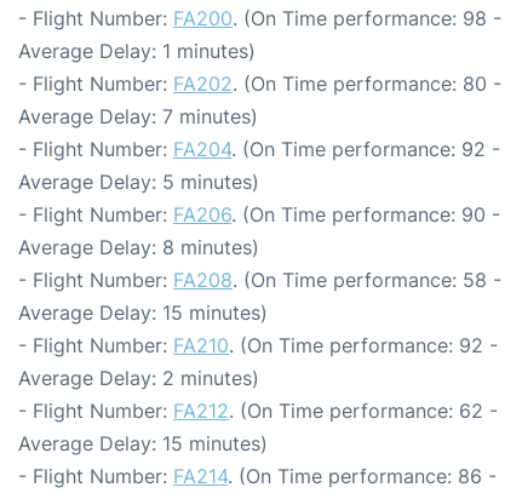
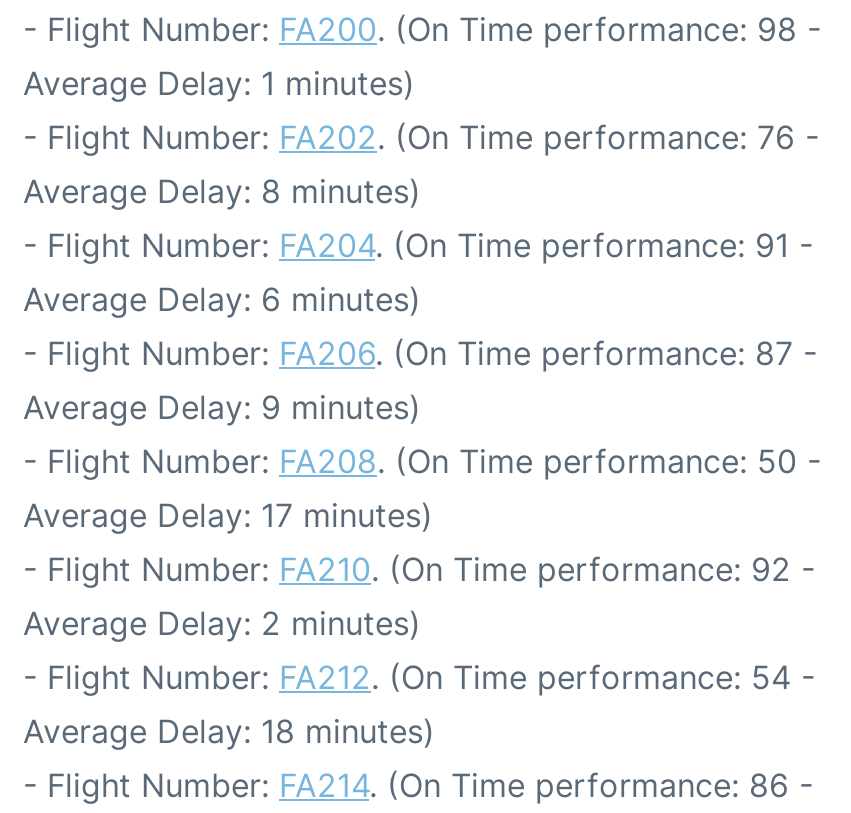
- - Flight Number: FA202. (On Time performance: 80 -
- Average Delay: 7 minutes)
- - Flight Number: FA204. (On Time performance: 92 -
- Average Delay: 5 minutes)
- - Flight Number: FA206. (On Time performance: 90 -
+ - Flight Number: FA202. (On Time performance: 76 -

moved up: Average Delay: 8 minutes)

- - Flight Number: FA208. (On Time performance: 58 -
- Average Delay: 15 minutes)
+ - Flight Number: FA204. (On Time performance: 91 -
+ Average Delay: 6 minutes)
+ - Flight Number: FA206. (On Time performance: 87 -
+ Average Delay: 9 minutes)
+ - Flight Number: FA208. (On Time performance: 50 -
+ Average Delay: 17 minutes)

- - Flight Number: FA212. (On Time performance: 62 -
+ - Flight Number: FA212. (On Time performance: 54 -

- Average Delay: 15 minutes)
+ Average Delay: 18 minutes)
